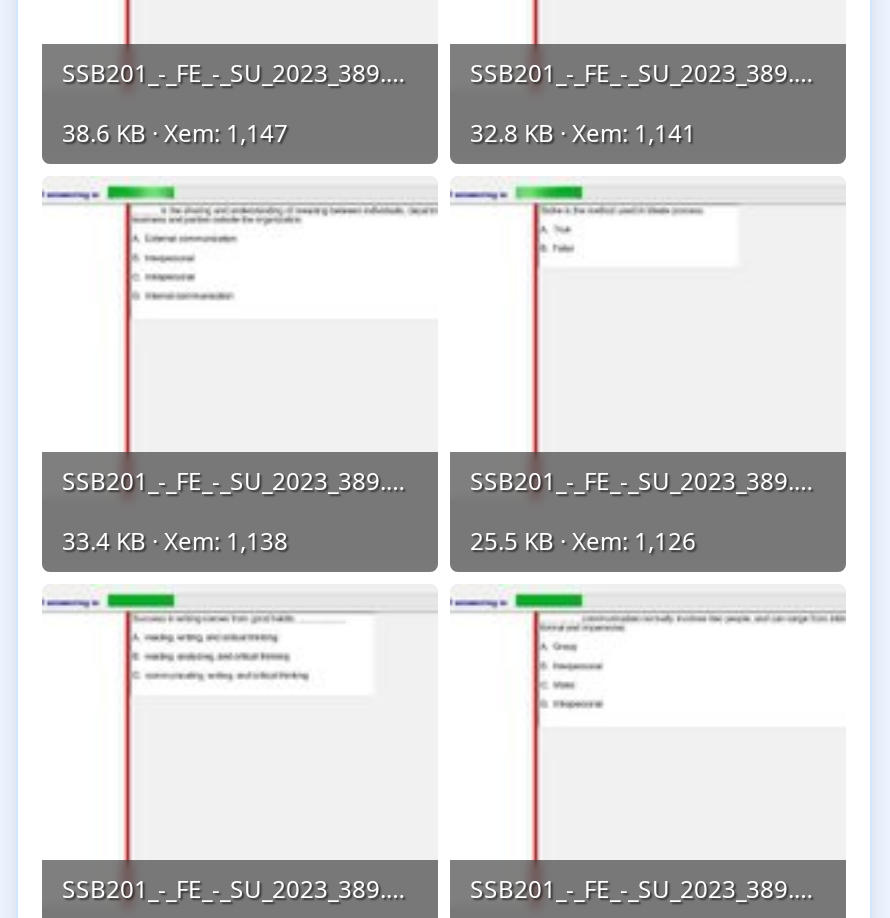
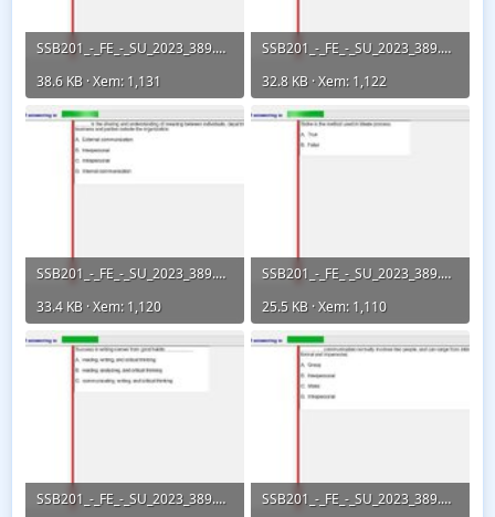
- 38.6 KB · Xem: 1,147
+ 38.6 KB · Xem: 1,131

- 32.8 KB · Xem: 1,141
+ 32.8 KB · Xem: 1,122

- 33.4 KB · Xem: 1,138
+ 33.4 KB · Xem: 1,120

- 25.5 KB · Xem: 1,126
+ 25.5 KB · Xem: 1,110
